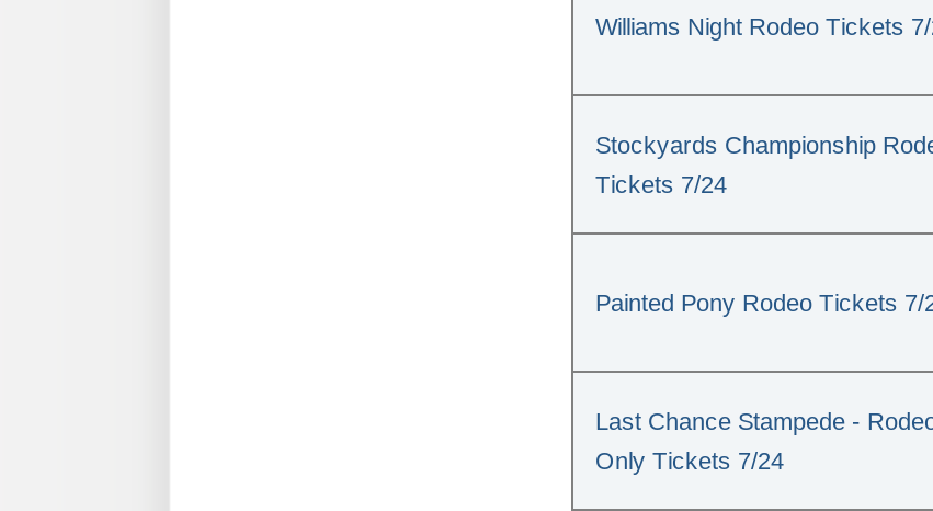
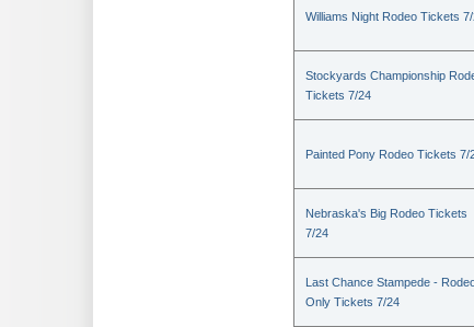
+ Nebraska's Big Rodeo Tickets
+ 7/24
